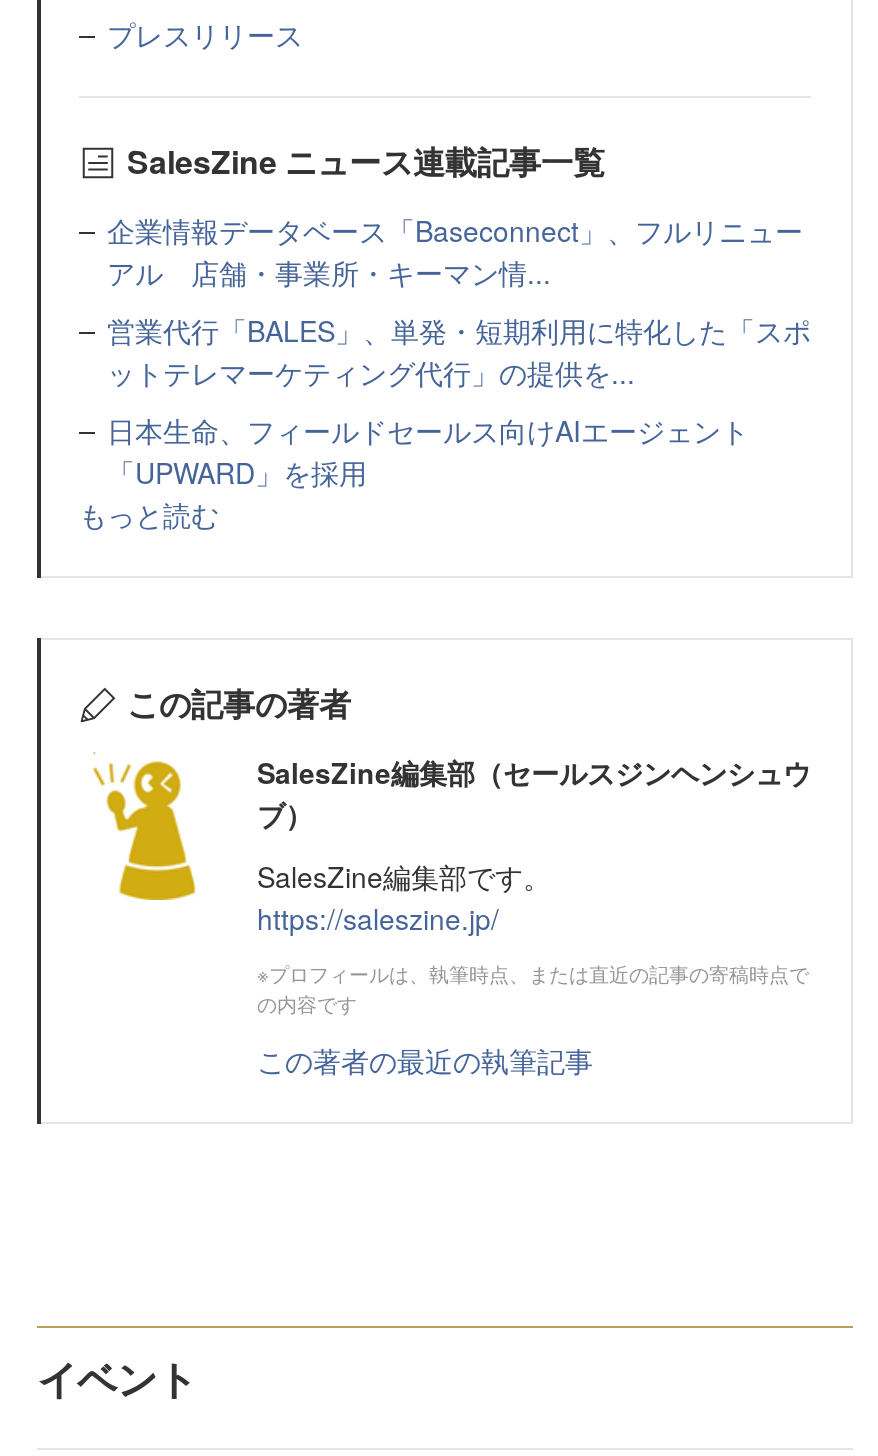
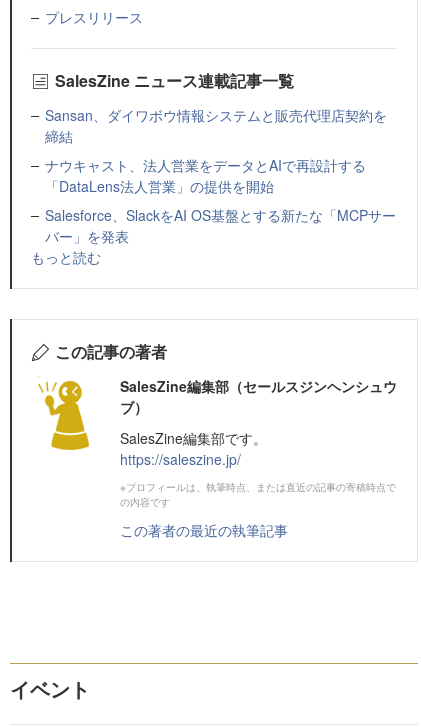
- 企業情報データベース「Baseconnect」、フルリニュー
- アル 店舗・事業所・キーマン情...
- 営業代行「BALES」、単発・短期利用に特化した「スポ
- ットテレマーケティング代行」の提供を...
- 日本生命、フィールドセールス向けAIエージェント
- 「UPWARD」を採用
+ Sansan、ダイワボウ情報システムと販売代理店契約を
+ 締結
+ ナウキャスト、法人営業をデータとAIで再設計する
+ 「DataLens法人営業」の提供を開始
+ Salesforce、SlackをAI OS基盤とする新たな「MCPサー
+ バー」を発表
